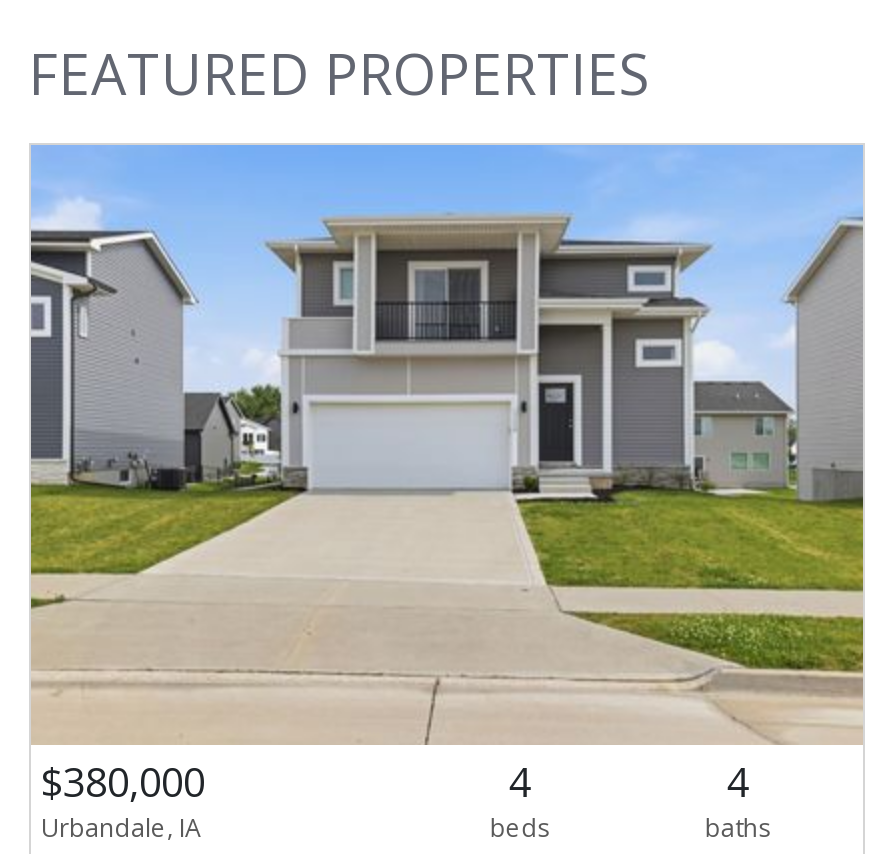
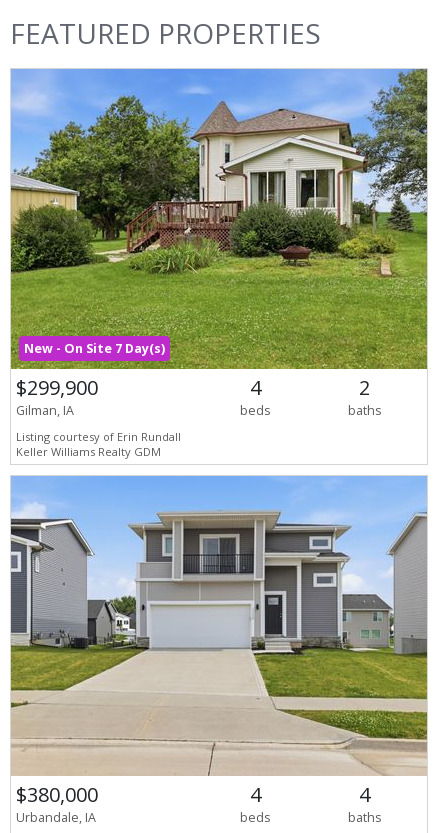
+ [image]
+ New - On Site 7 Day(s)
+ $299,900
+ 4
+ 2
+ Gilman, IA
+ beds
+ baths
+ Listing courtesy of Erin Rundall
+ Keller Williams Realty GDM
